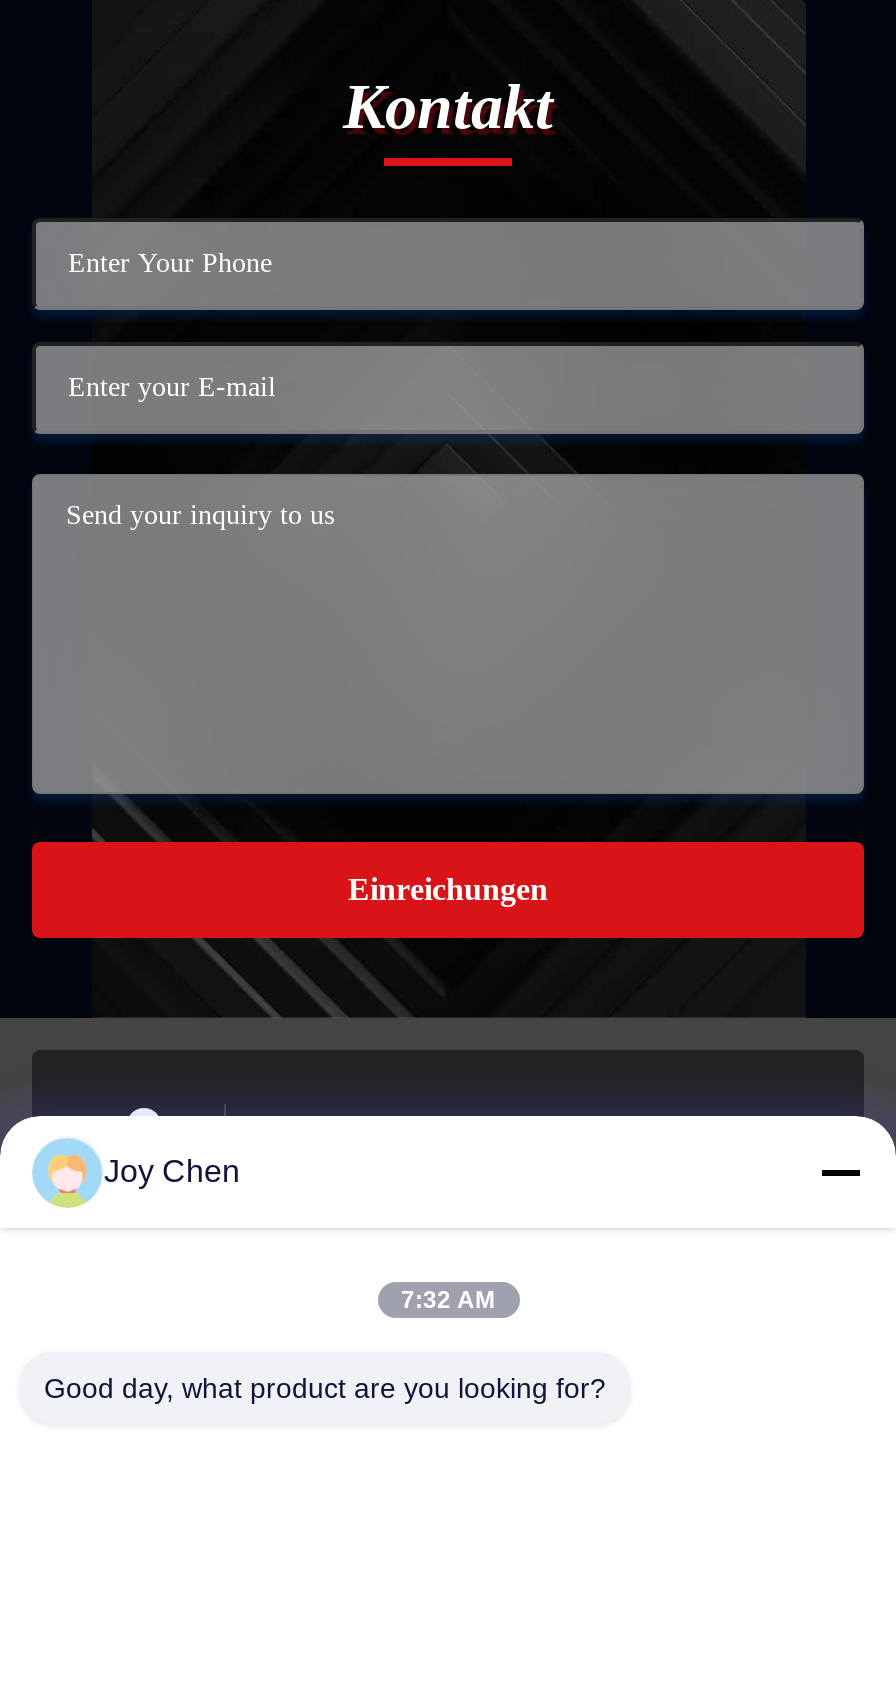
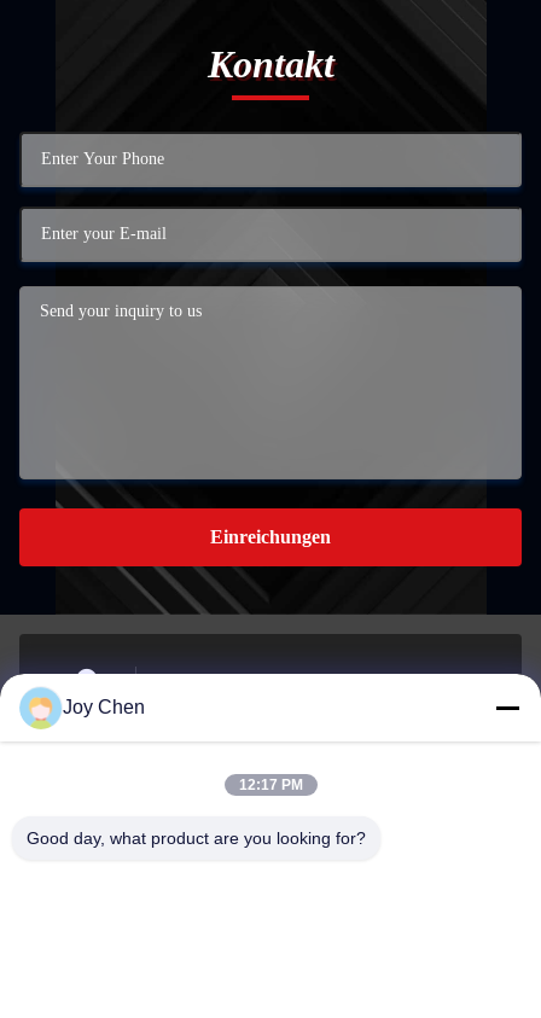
- 7:32 AM
+ 12:17 PM
